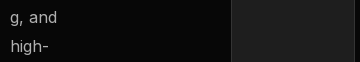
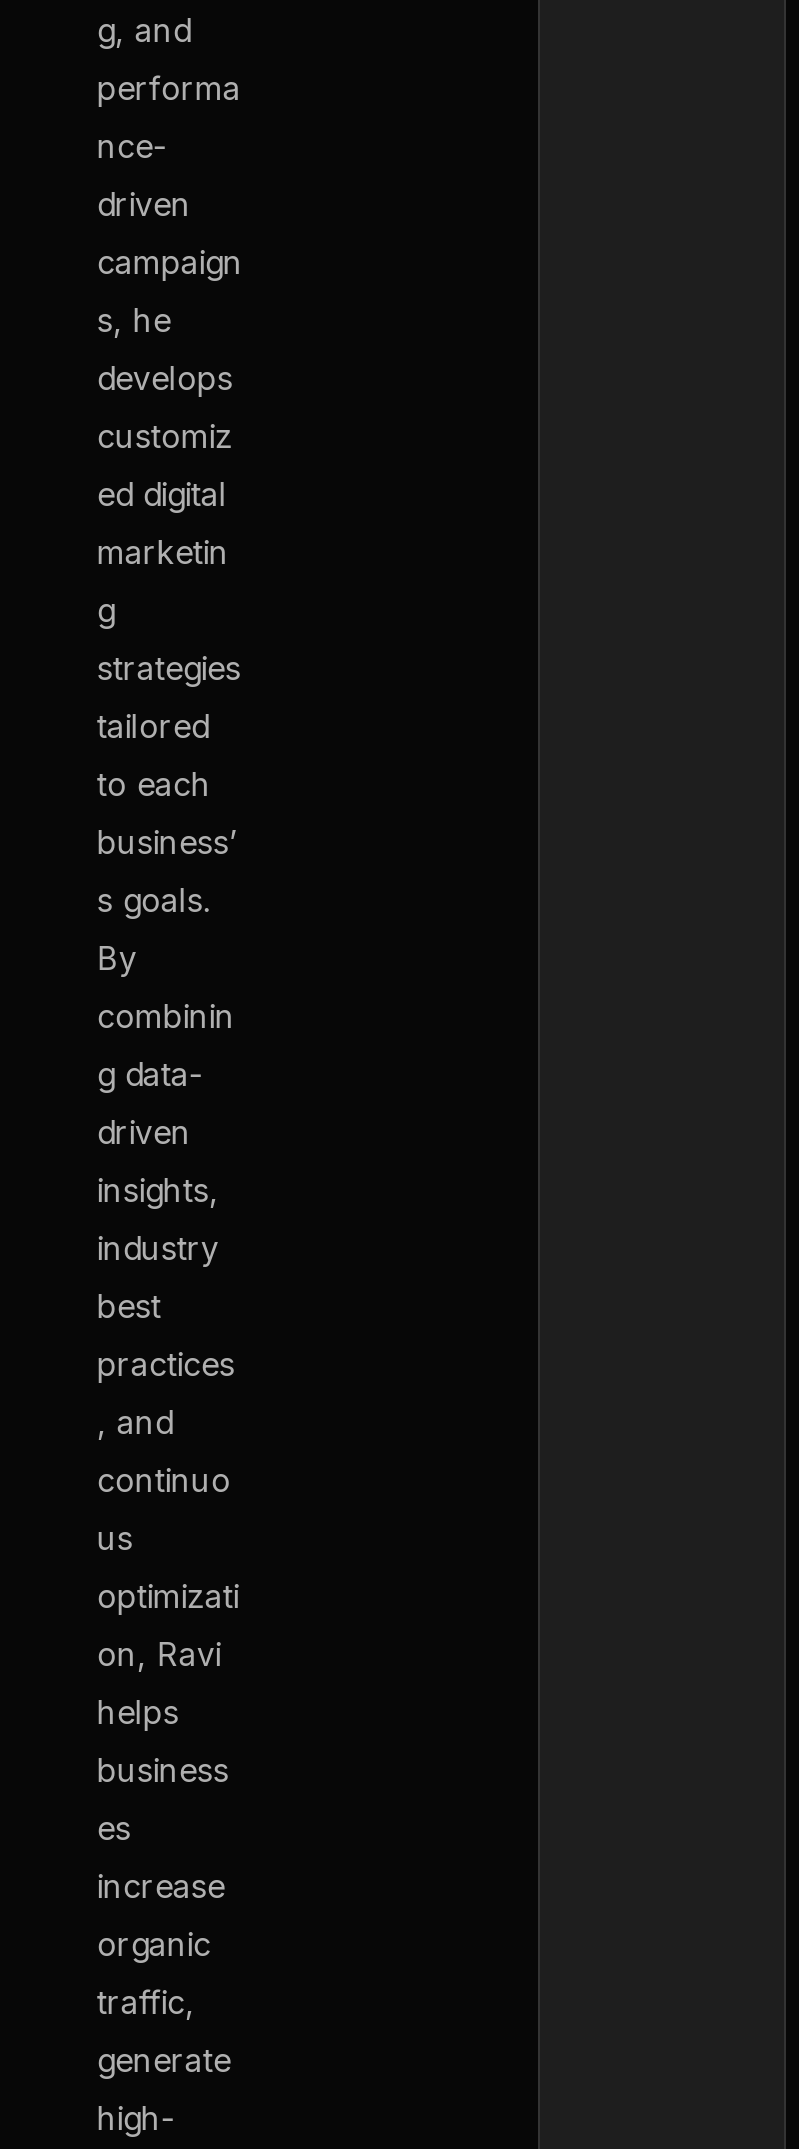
+ performa
+ nce-
+ driven
+ campaign
+ s, he
+ develops
+ customiz
+ ed digital
+ marketin
+ g
+ strategies
+ tailored
+ to each
+ business’
+ s goals.
+ By
+ combinin
+ g data-
+ driven
+ insights,
+ industry
+ best
+ practices
+ , and
+ continuo
+ us
+ optimizati
+ on, Ravi
+ helps
+ business
+ es
+ increase
+ organic
+ traffic,
+ generate
